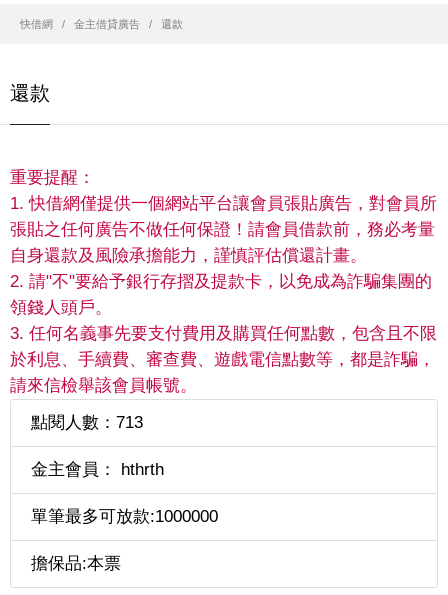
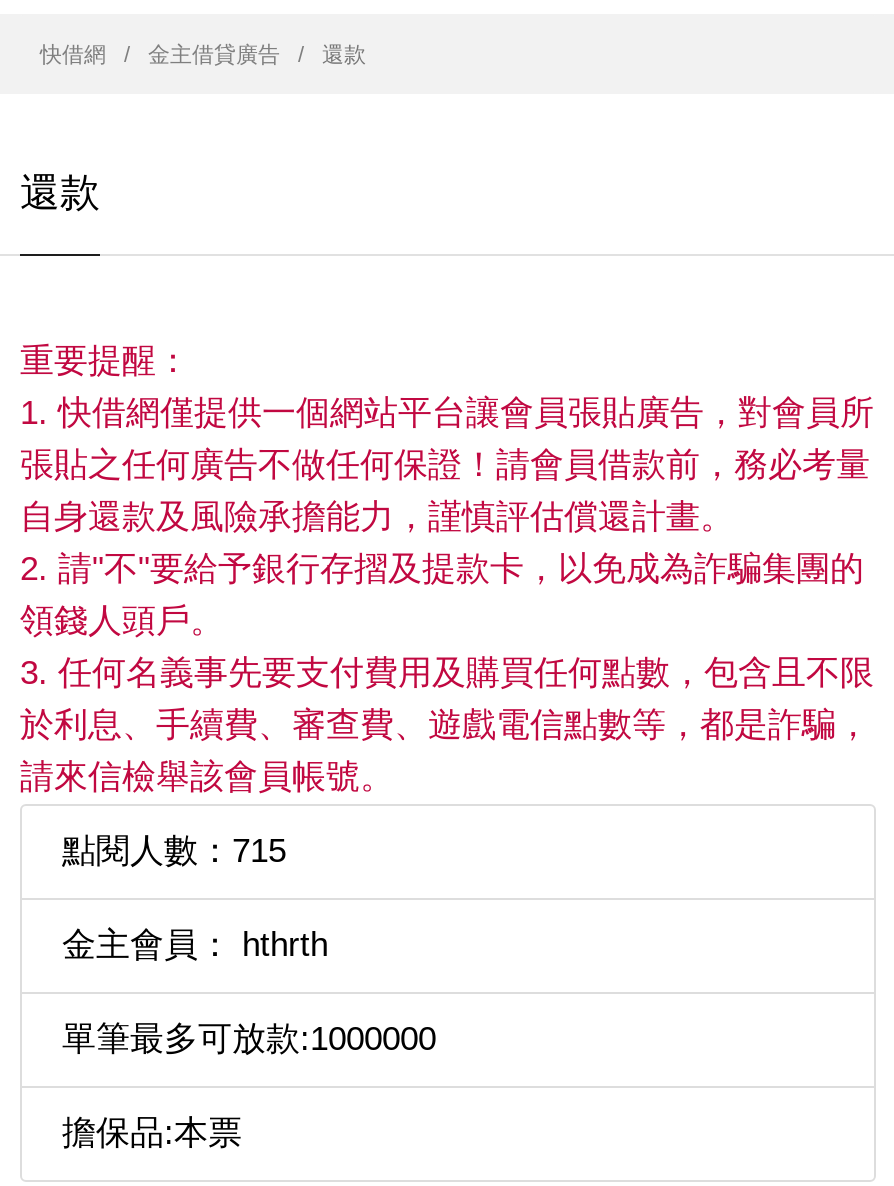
- 點閱人數：713
+ 點閱人數：715
